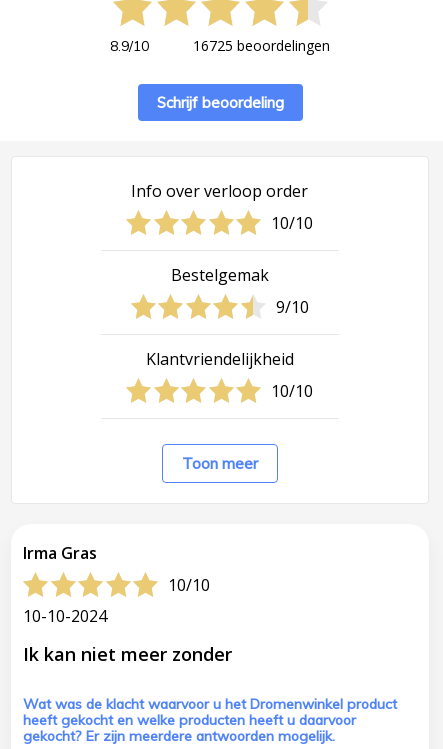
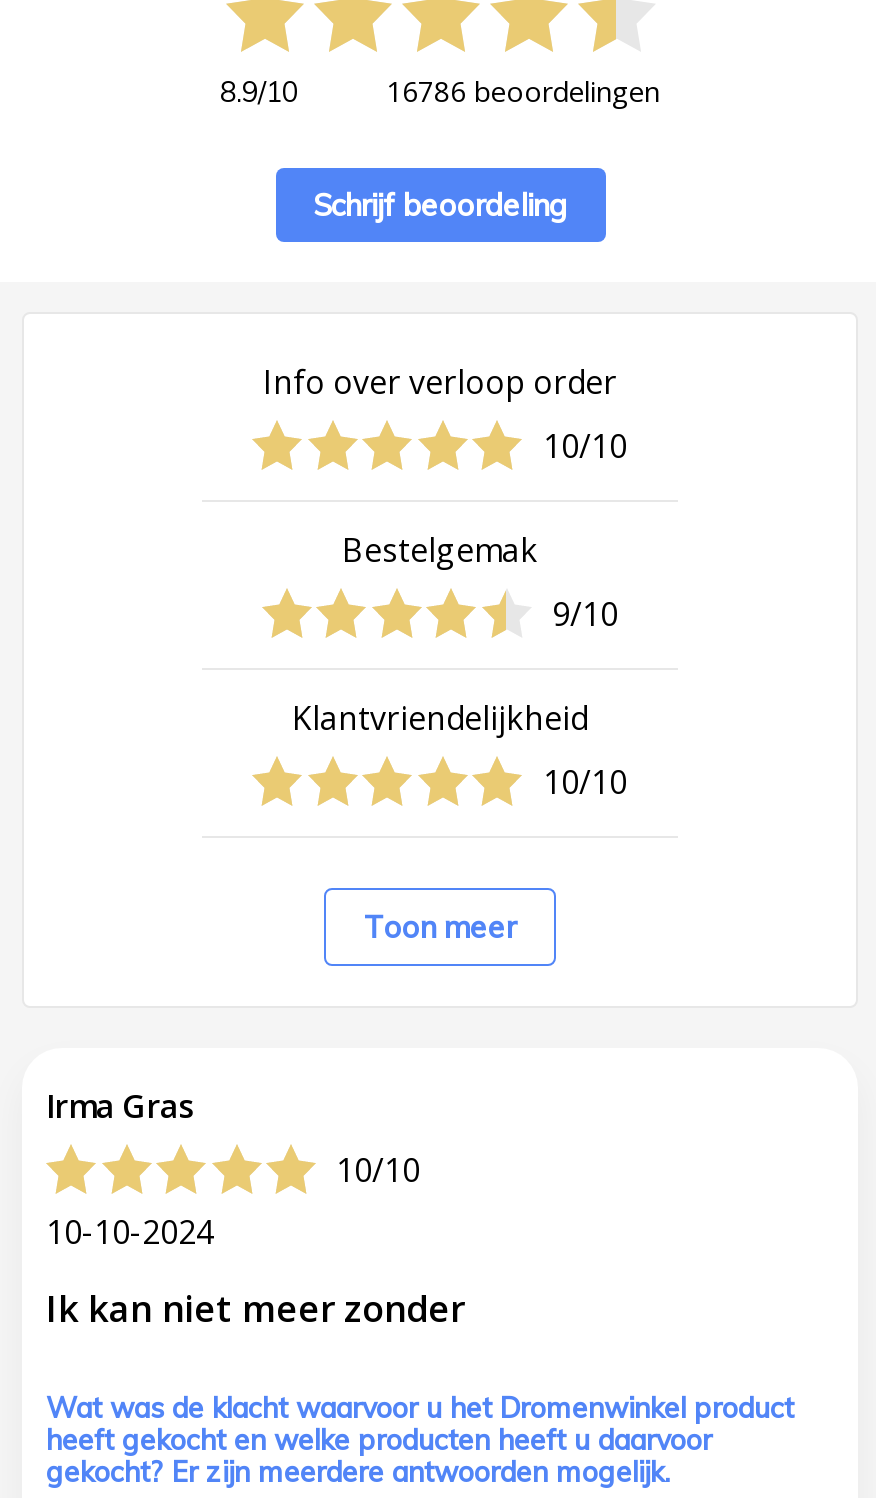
- 16725 beoordelingen
+ 16786 beoordelingen
